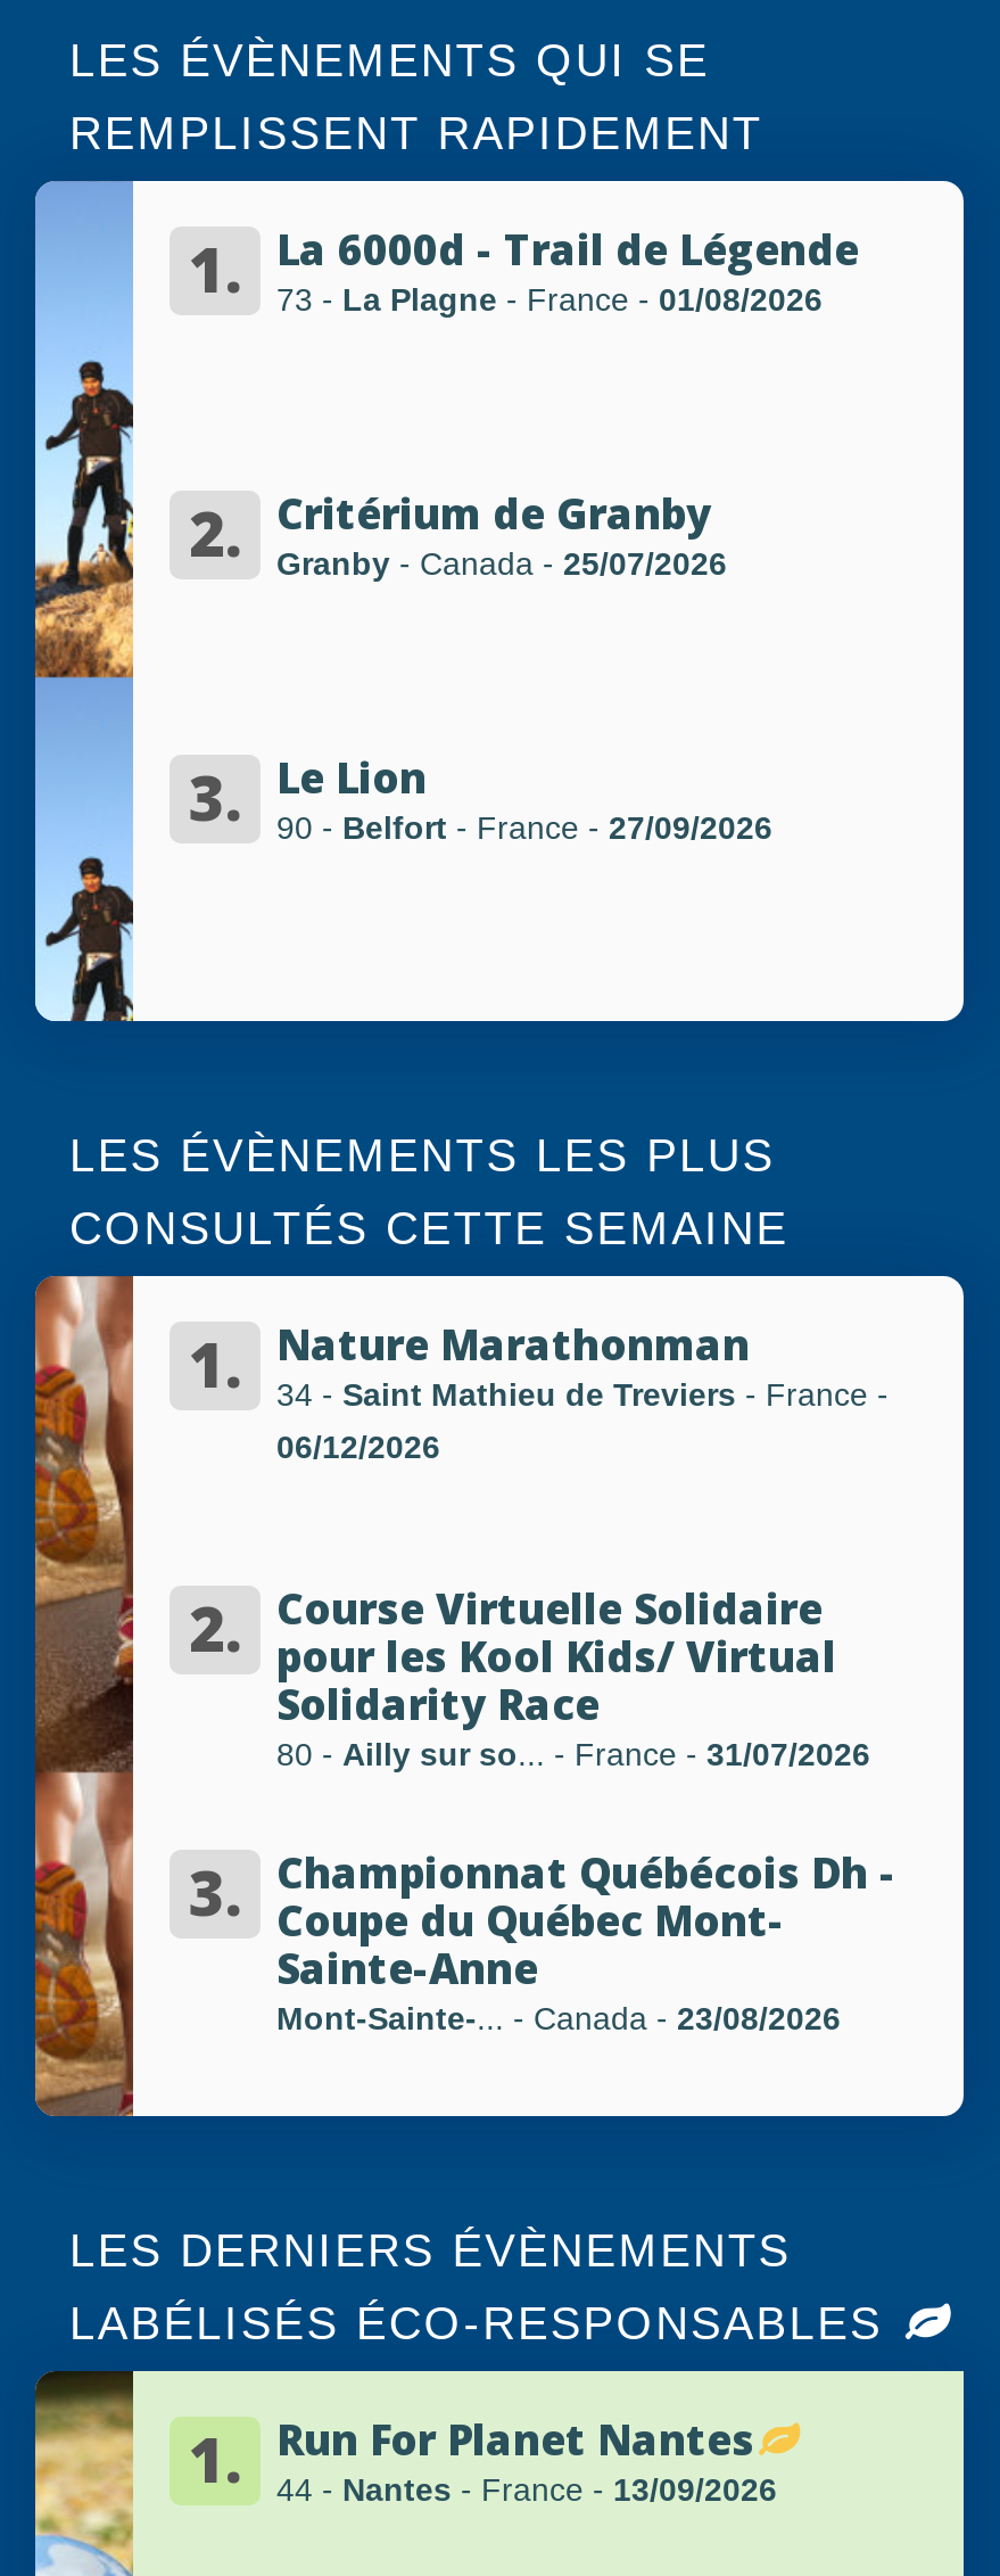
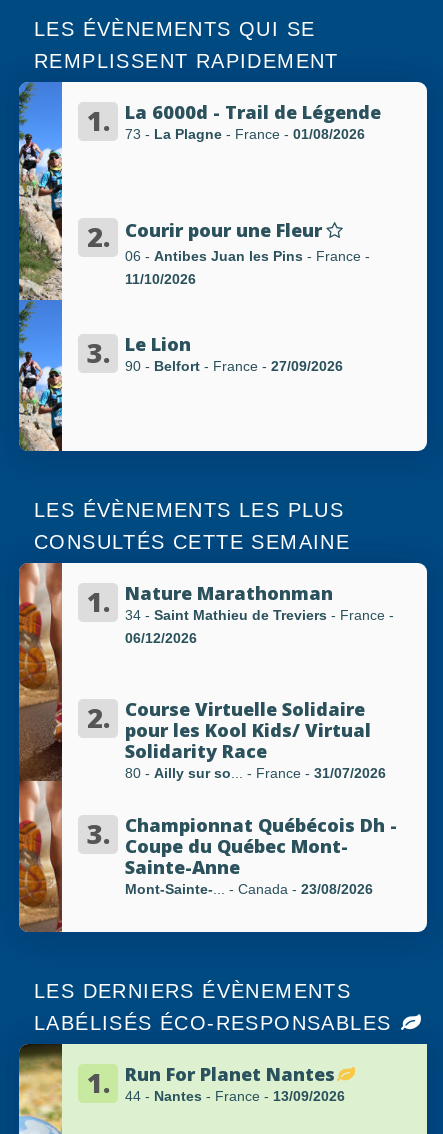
- [image]
+ [image]

- Critérium de Granby
- Granby - Canada - 25/07/2026
+ Courir pour une Fleur
+ 06 - Antibes Juan les Pins - France -
+ 11/10/2026
